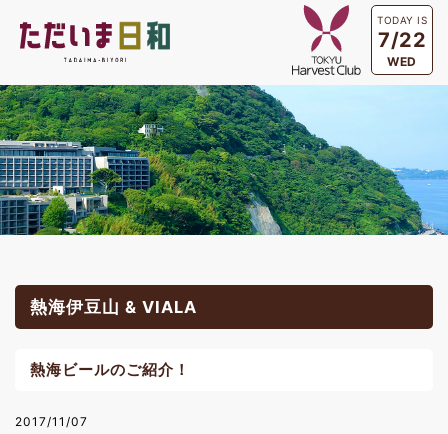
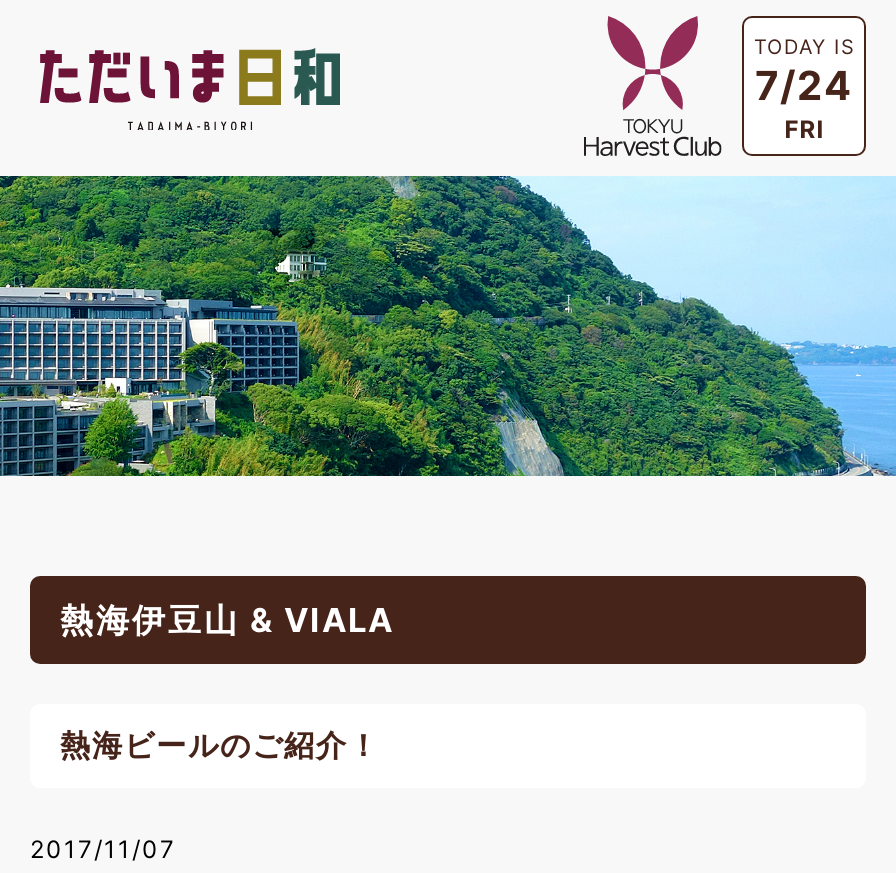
- 7/22
- WED
+ 7/24
+ FRI
